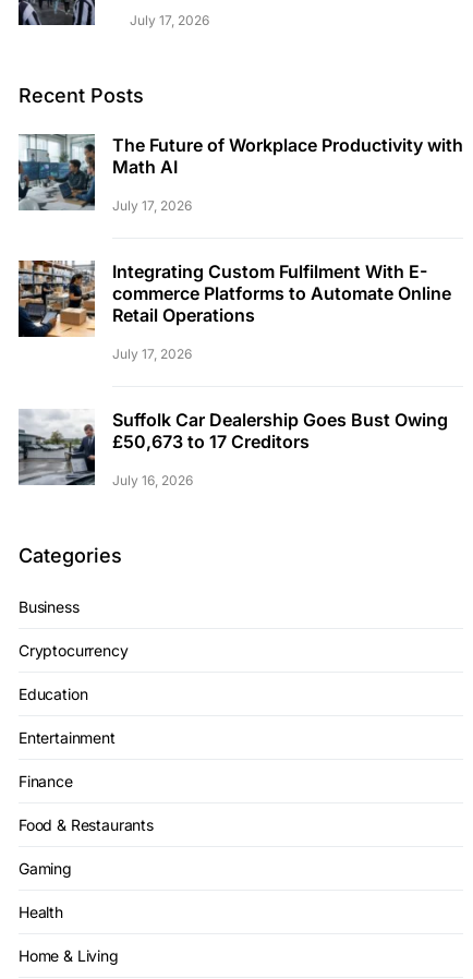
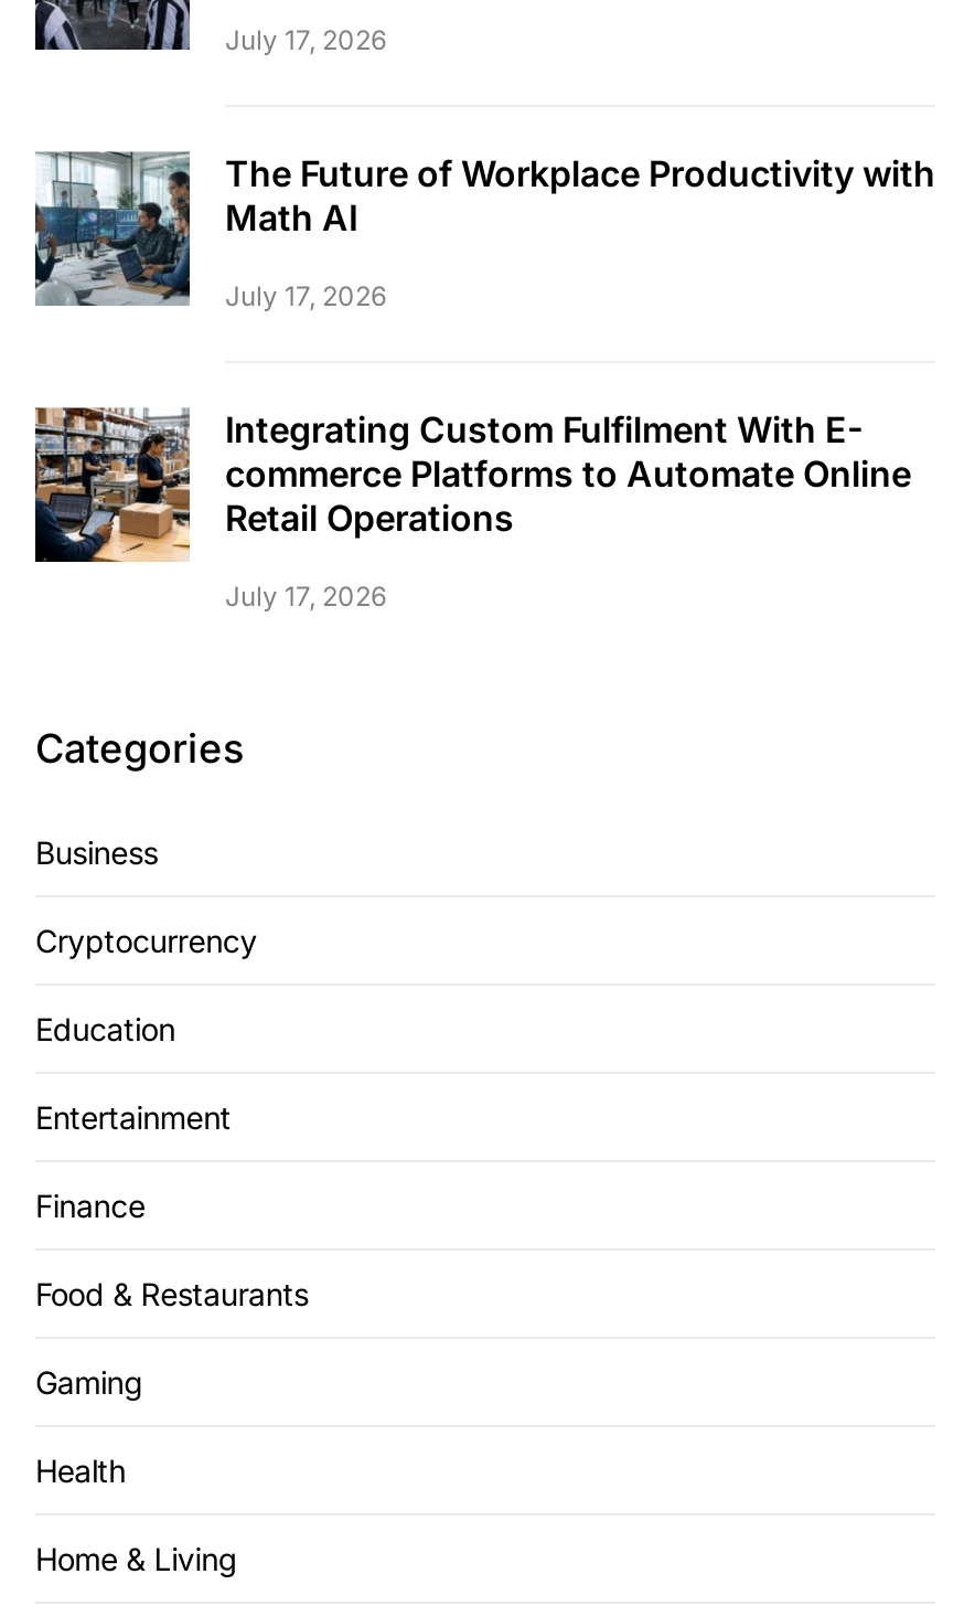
- Recent Posts

- [image]
- Suffolk Car Dealership Goes Bust Owing
- £50,673 to 17 Creditors
- July 16, 2026
